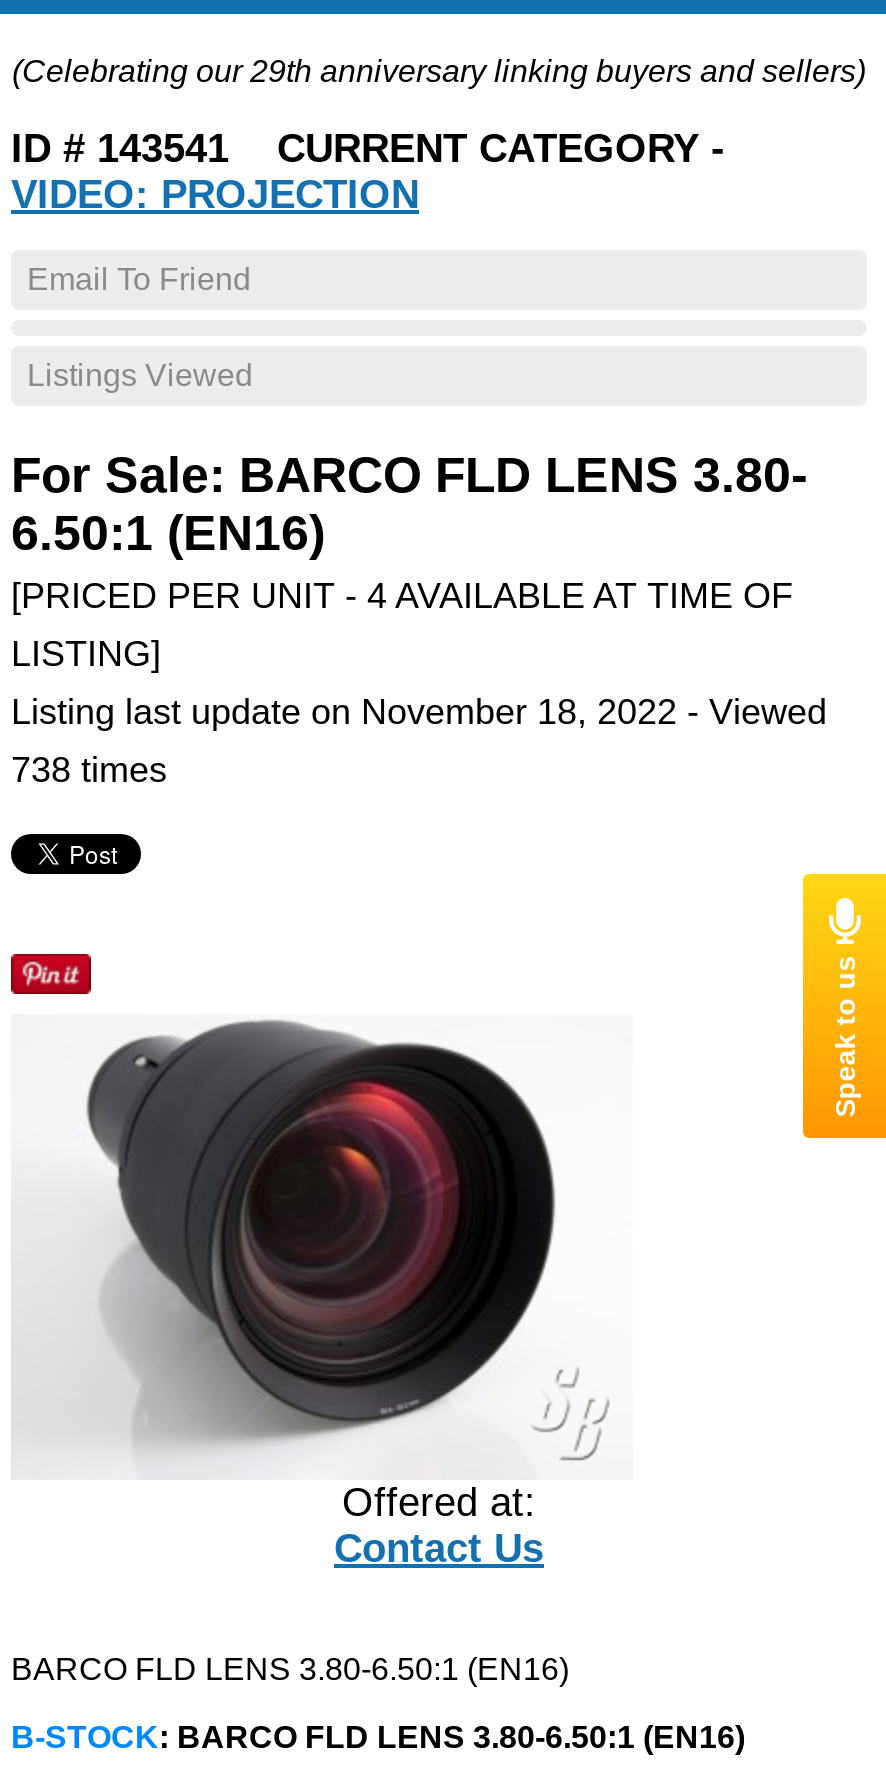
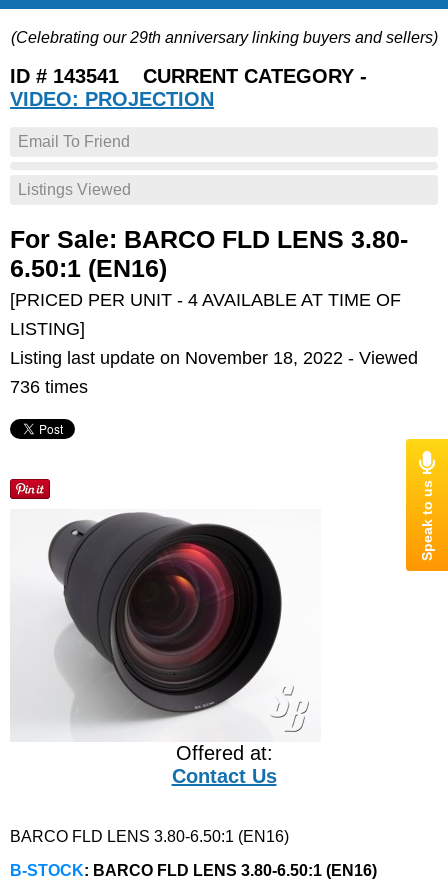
- 738 times
+ 736 times
